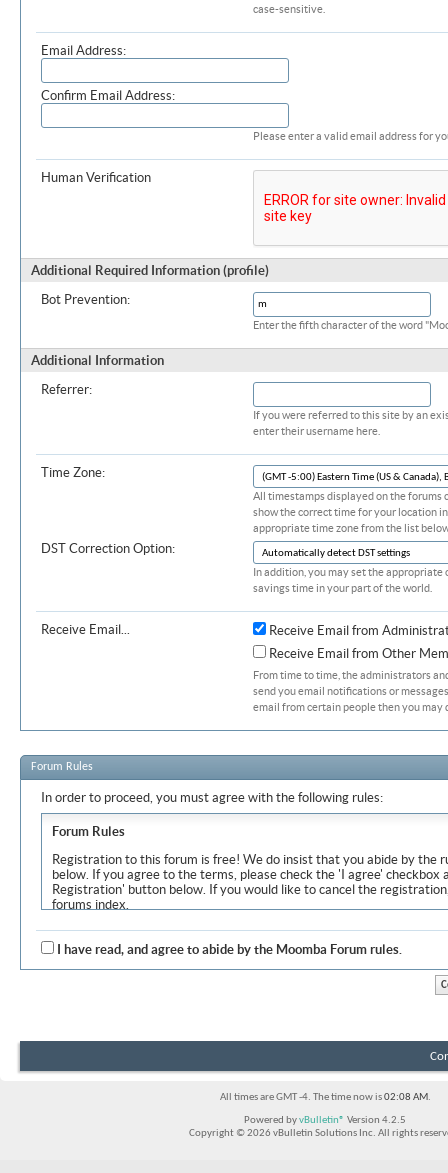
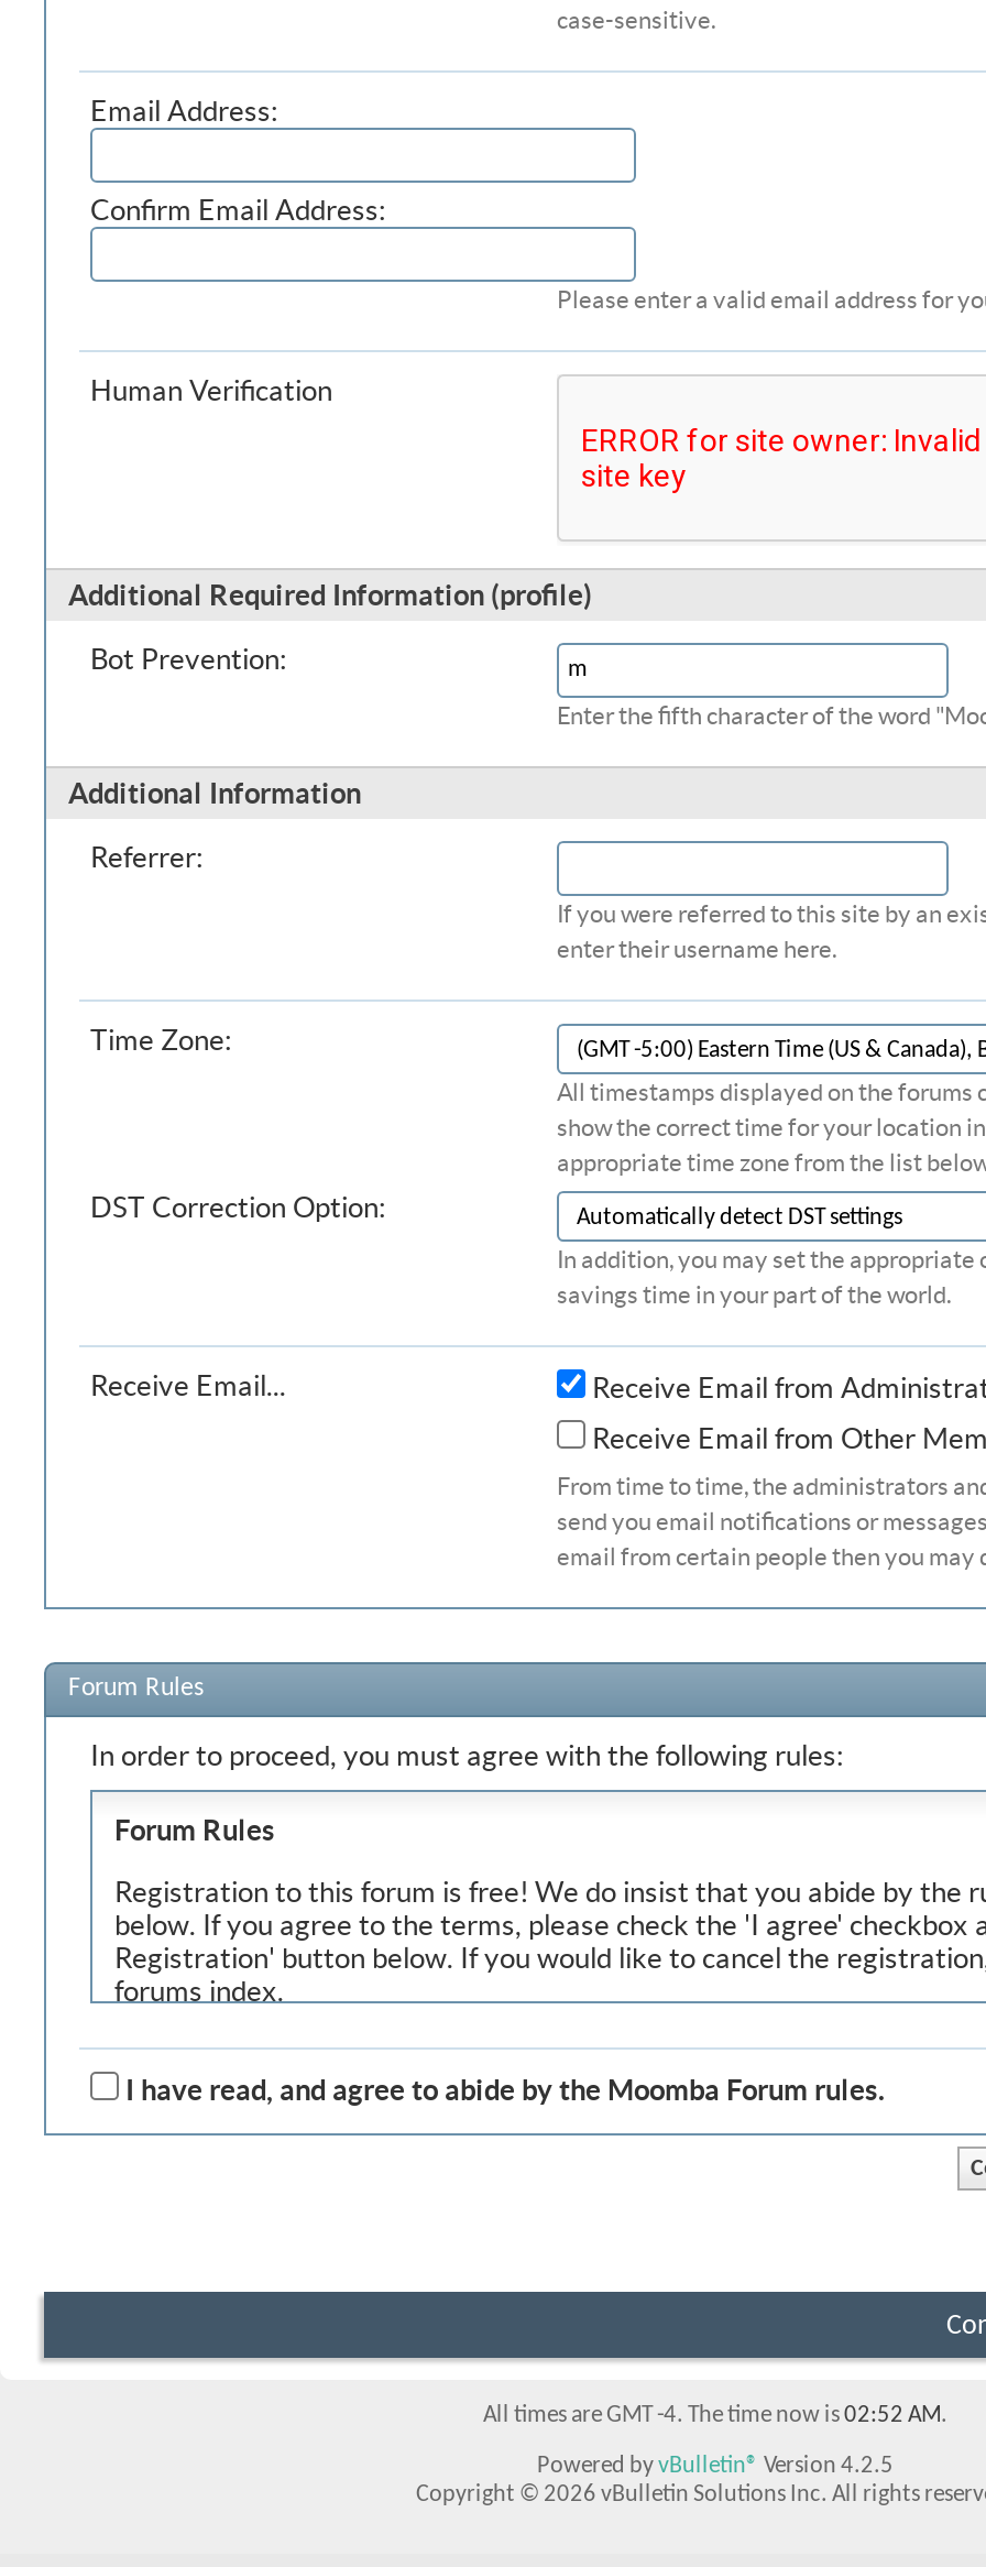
- All times are GMT -4. The time now is 02:08 AM.
+ All times are GMT -4. The time now is 02:52 AM.
